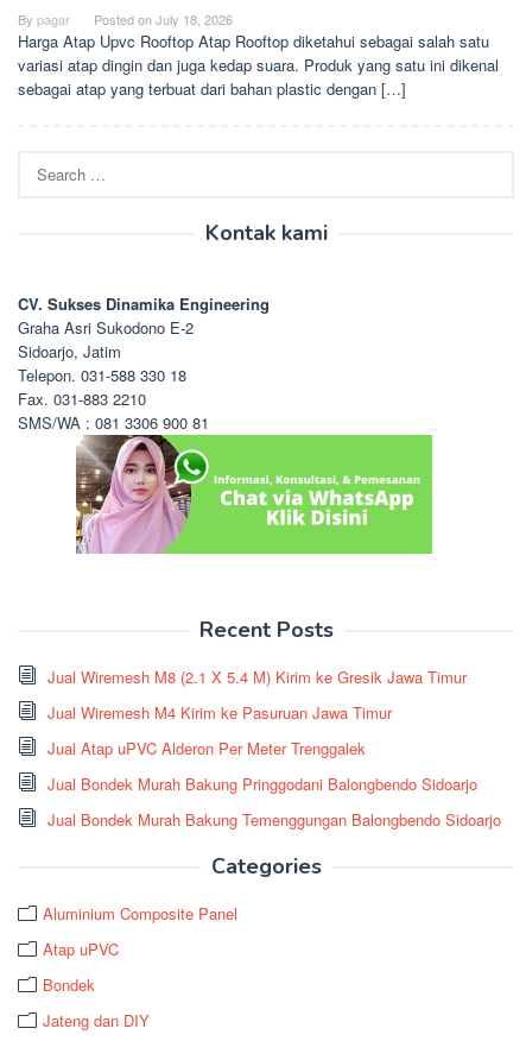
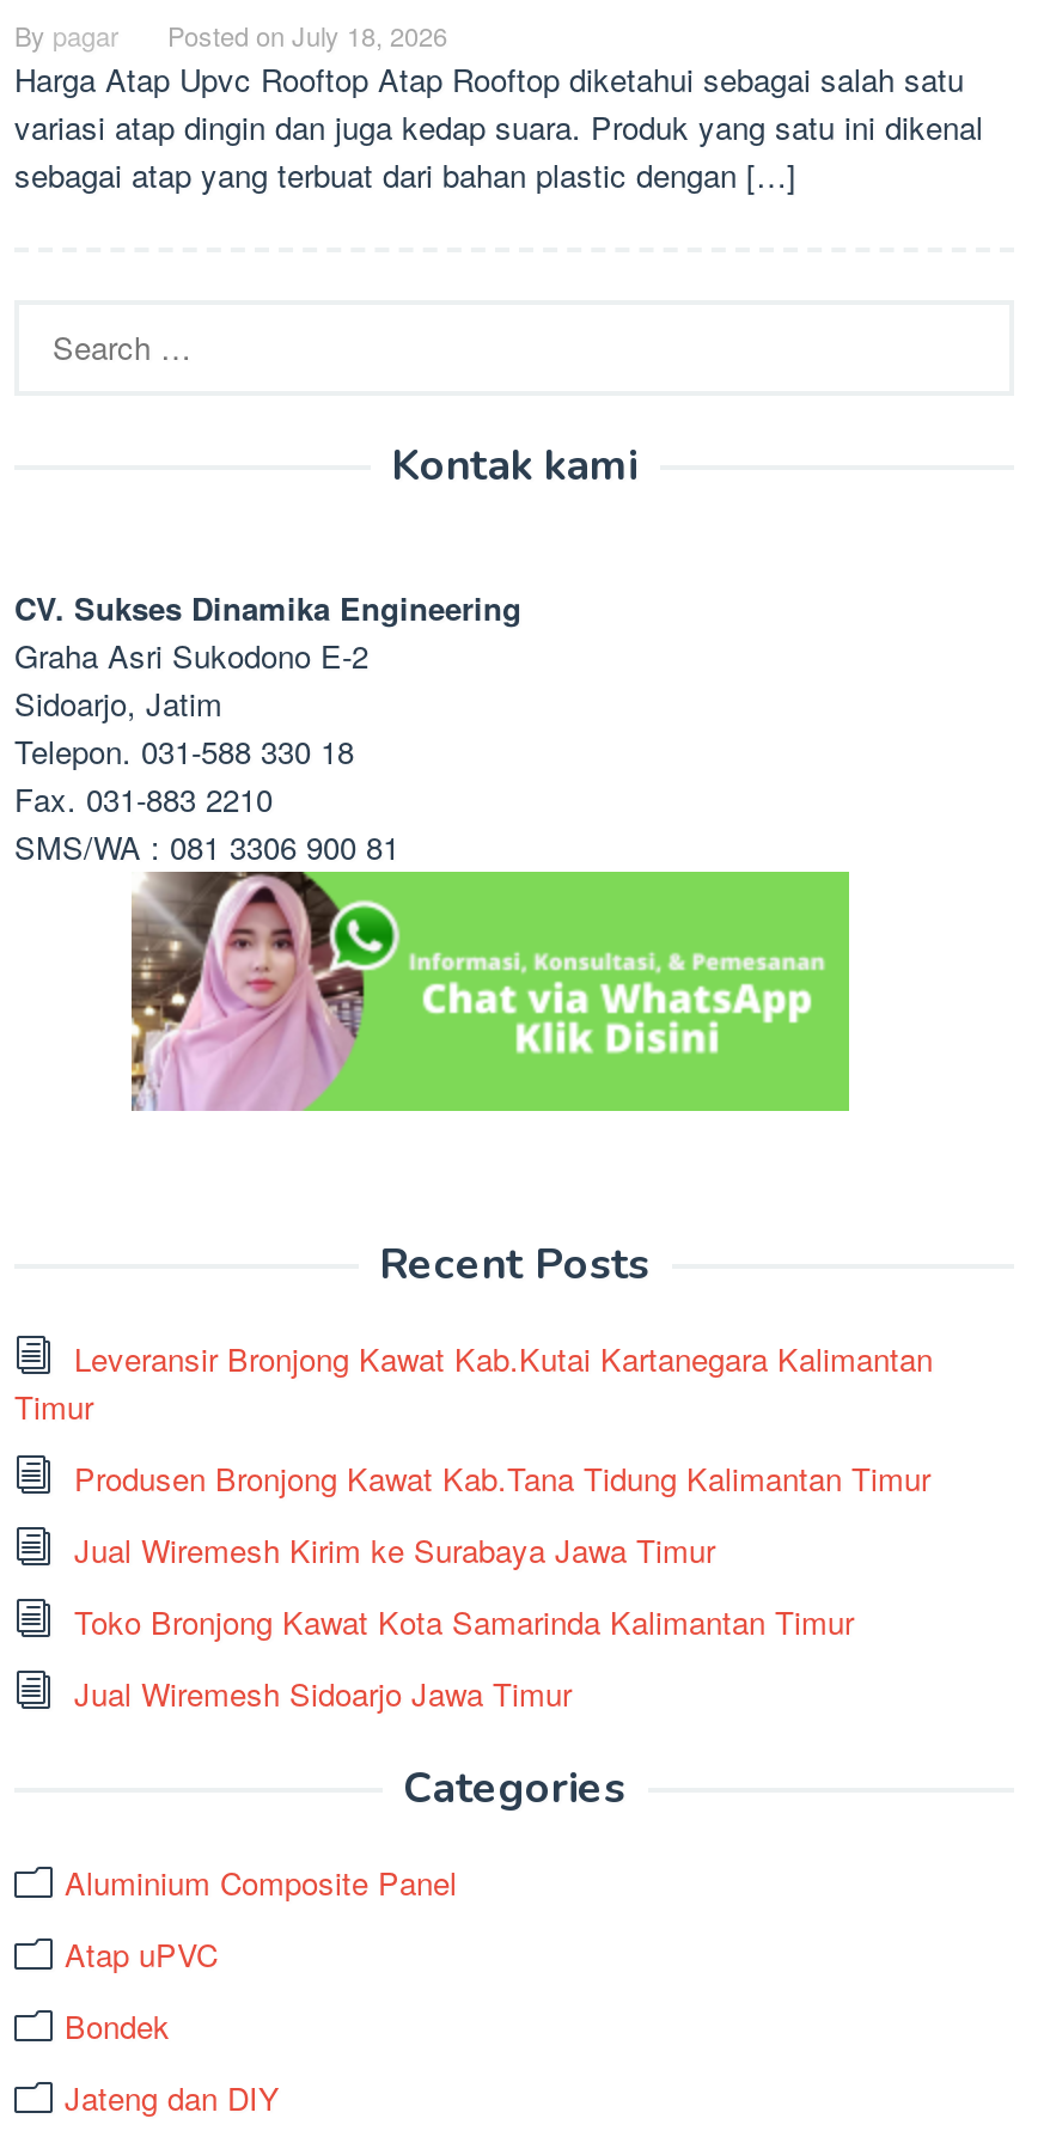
- Jual Wiremesh M8 (2.1 X 5.4 M) Kirim ke Gresik Jawa Timur
+ Leveransir Bronjong Kawat Kab.Kutai Kartanegara Kalimantan
+ Timur

- Jual Wiremesh M4 Kirim ke Pasuruan Jawa Timur
+ Produsen Bronjong Kawat Kab.Tana Tidung Kalimantan Timur

- Jual Atap uPVC Alderon Per Meter Trenggalek
+ Jual Wiremesh Kirim ke Surabaya Jawa Timur

- Jual Bondek Murah Bakung Pringgodani Balongbendo Sidoarjo
+ Toko Bronjong Kawat Kota Samarinda Kalimantan Timur

- Jual Bondek Murah Bakung Temenggungan Balongbendo Sidoarjo
+ Jual Wiremesh Sidoarjo Jawa Timur
